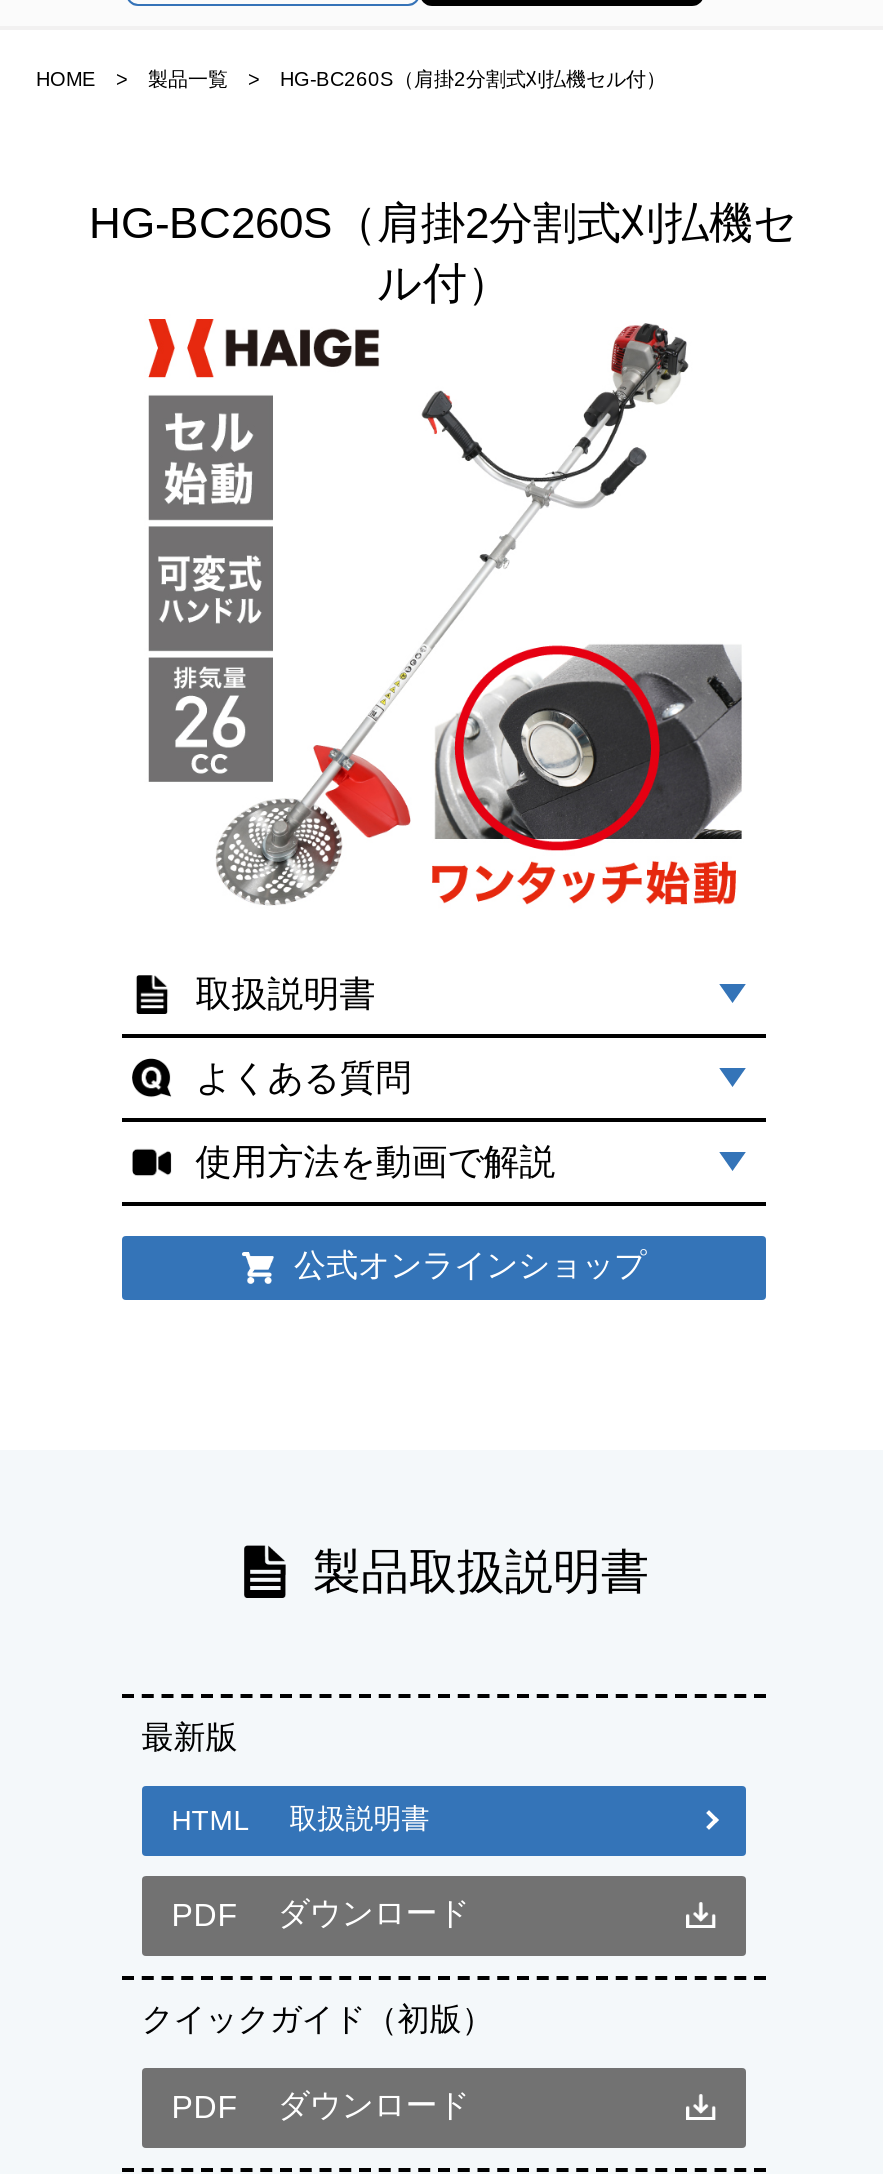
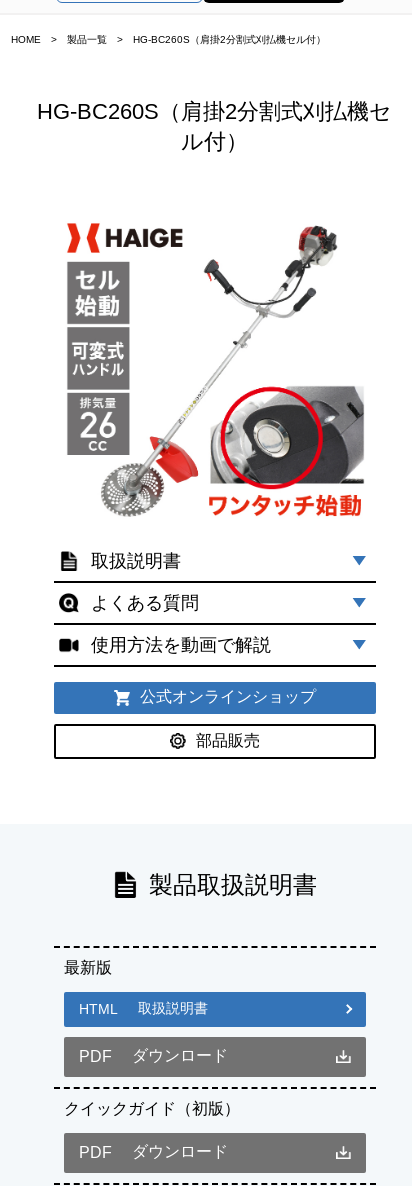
+ 部品販売
